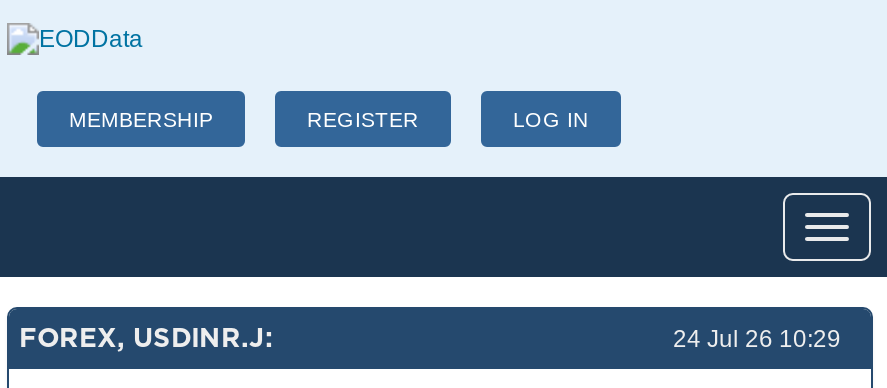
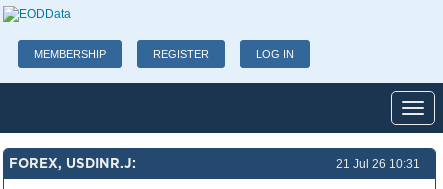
- 24 Jul 26 10:29
+ 21 Jul 26 10:31
